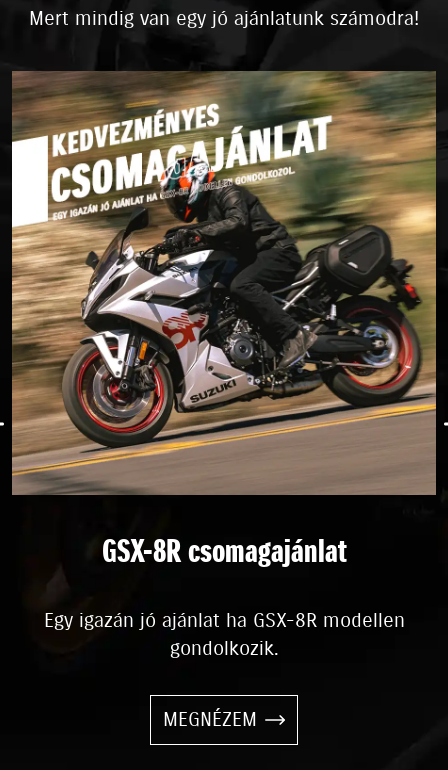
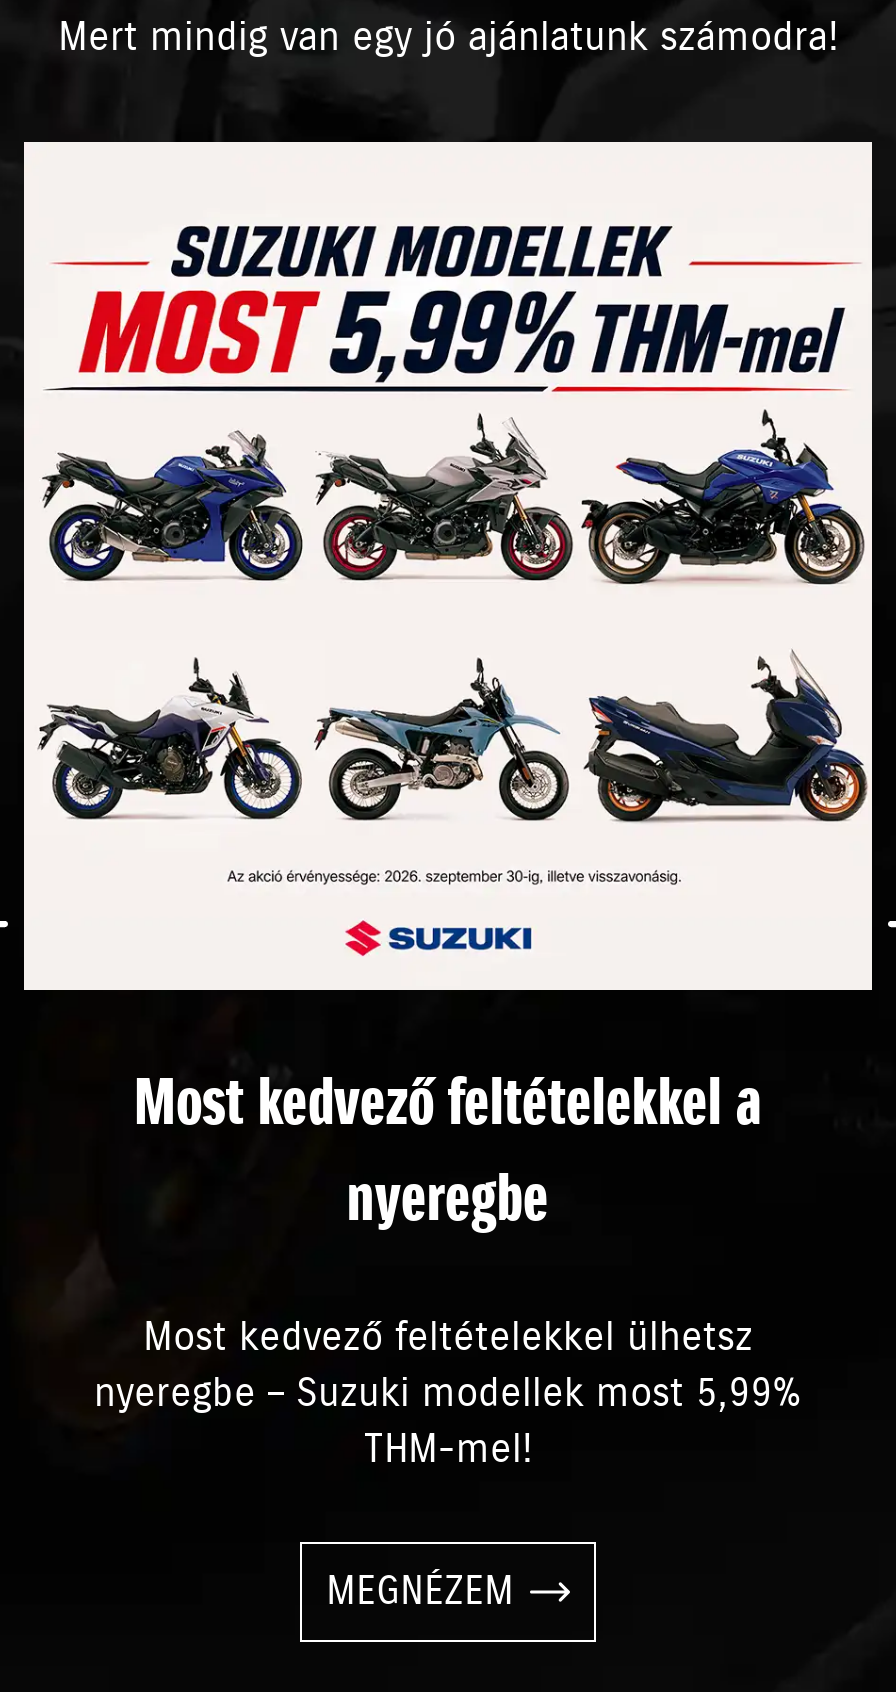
- [image]
- GSX-8R csomagajánlat
+ [image]
+ Most kedvező feltételekkel a
+ nyeregbe

- Egy igazán jó ajánlat ha GSX-8R modellen
- gondolkozik.
+ Most kedvező feltételekkel ülhetsz
+ nyeregbe – Suzuki modellek most 5,99%
+ THM-mel!
